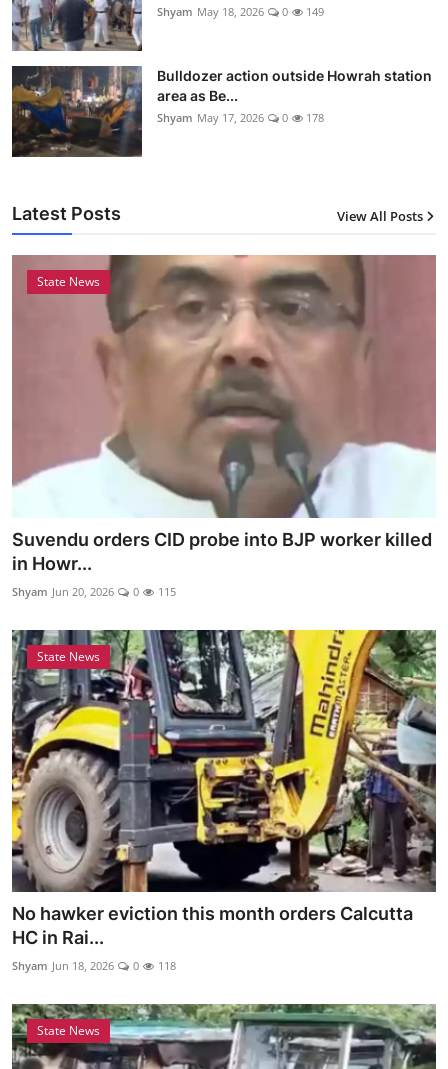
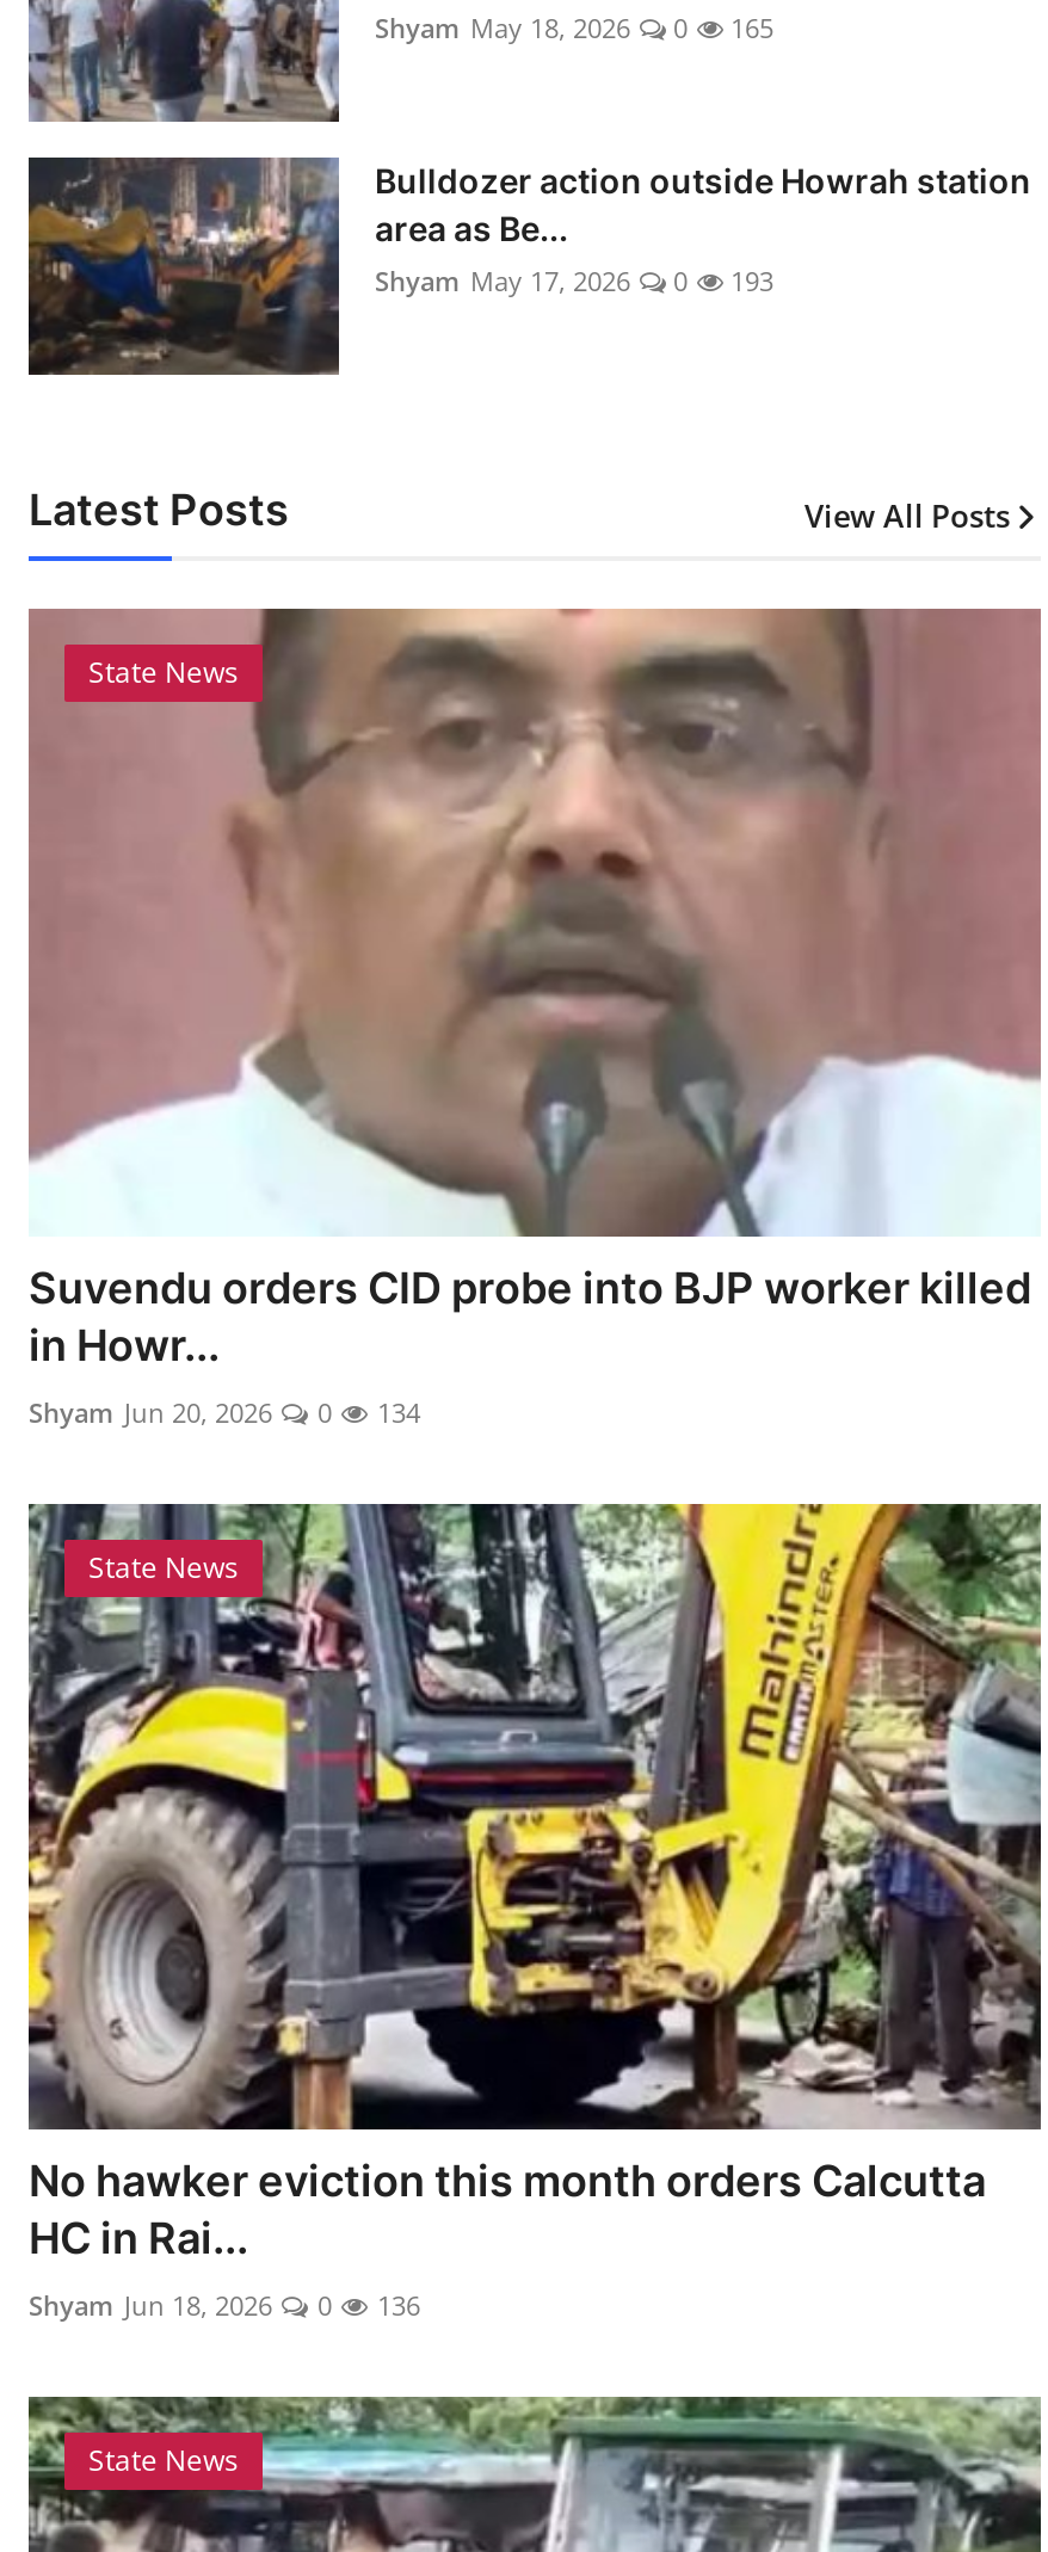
- Shyam May 18, 2026 0 149
+ Shyam May 18, 2026 0 165

- Shyam May 17, 2026 0 178
+ Shyam May 17, 2026 0 193

- Shyam Jun 20, 2026 0 115
+ Shyam Jun 20, 2026 0 134

- Shyam Jun 18, 2026 0 118
+ Shyam Jun 18, 2026 0 136
